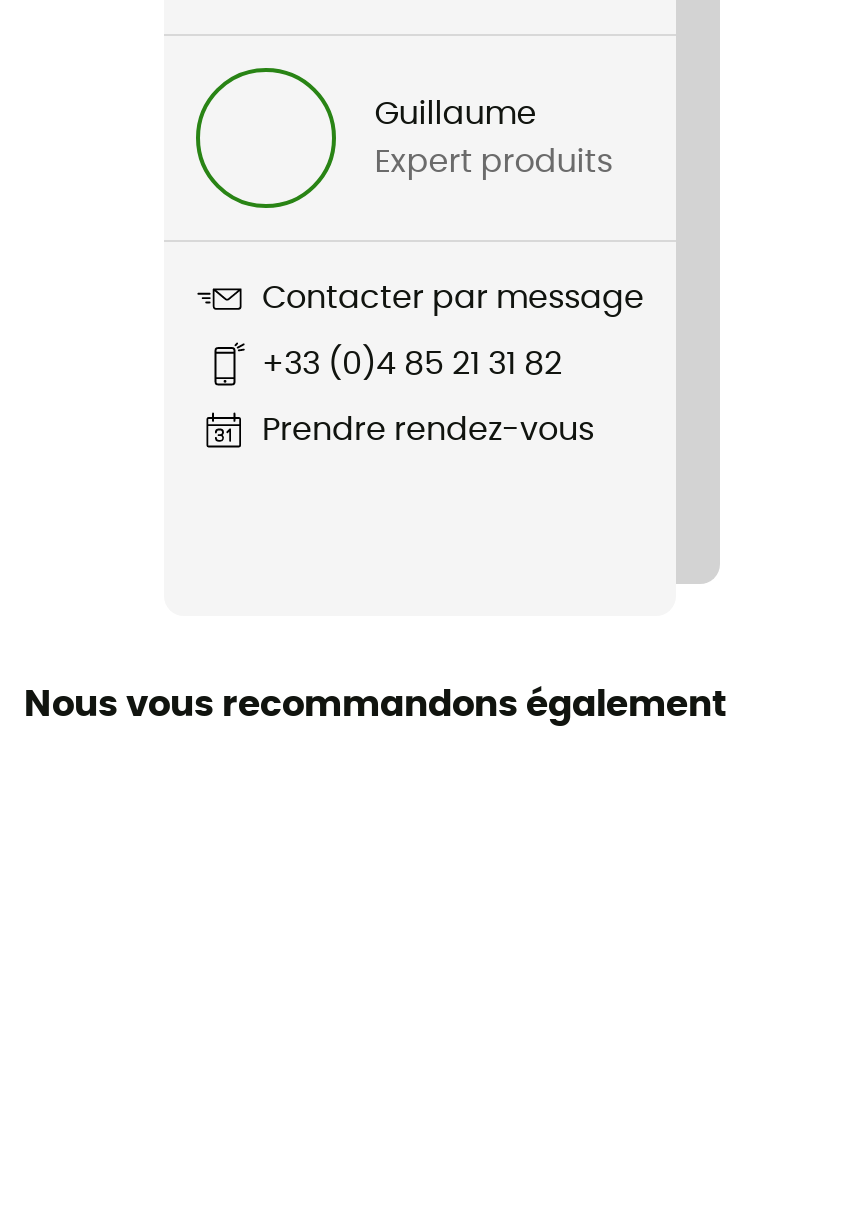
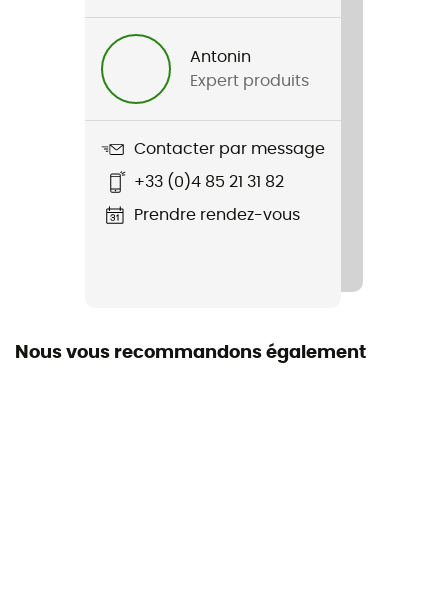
- Guillaume
+ Antonin
